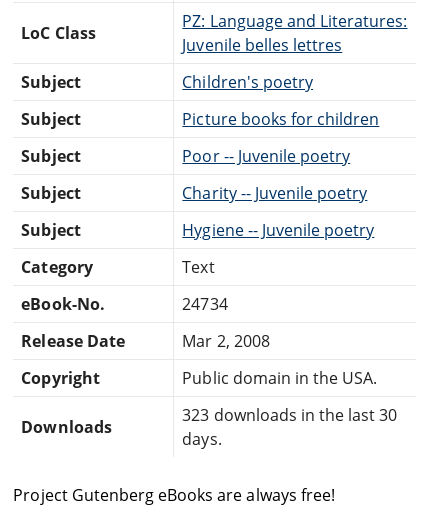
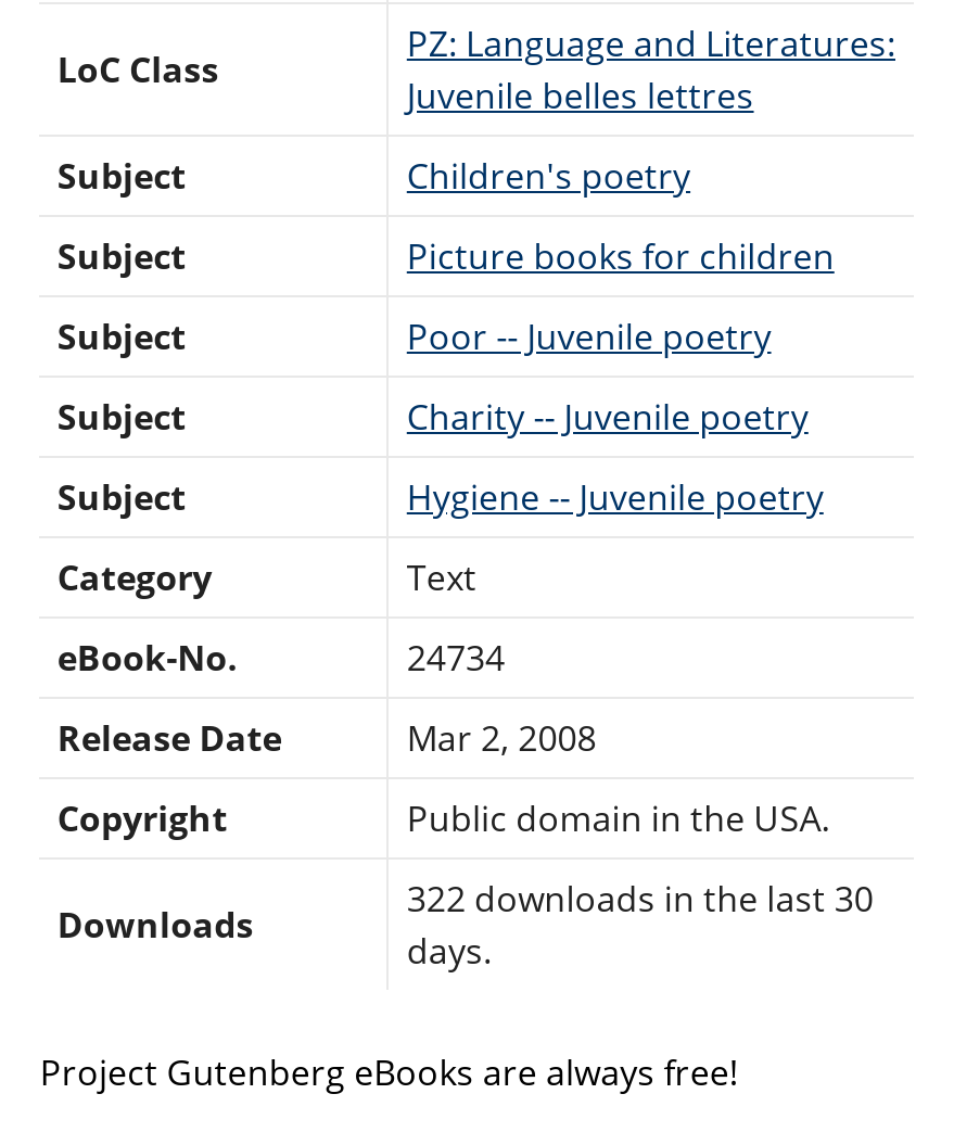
- 323 downloads in the last 30
+ 322 downloads in the last 30
